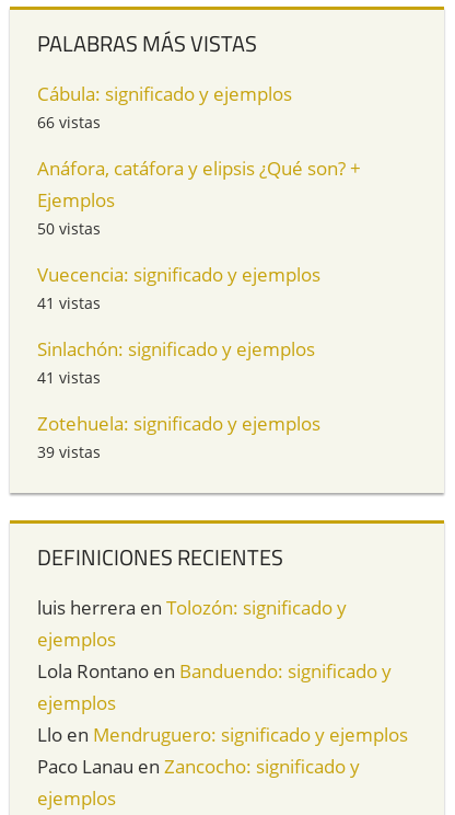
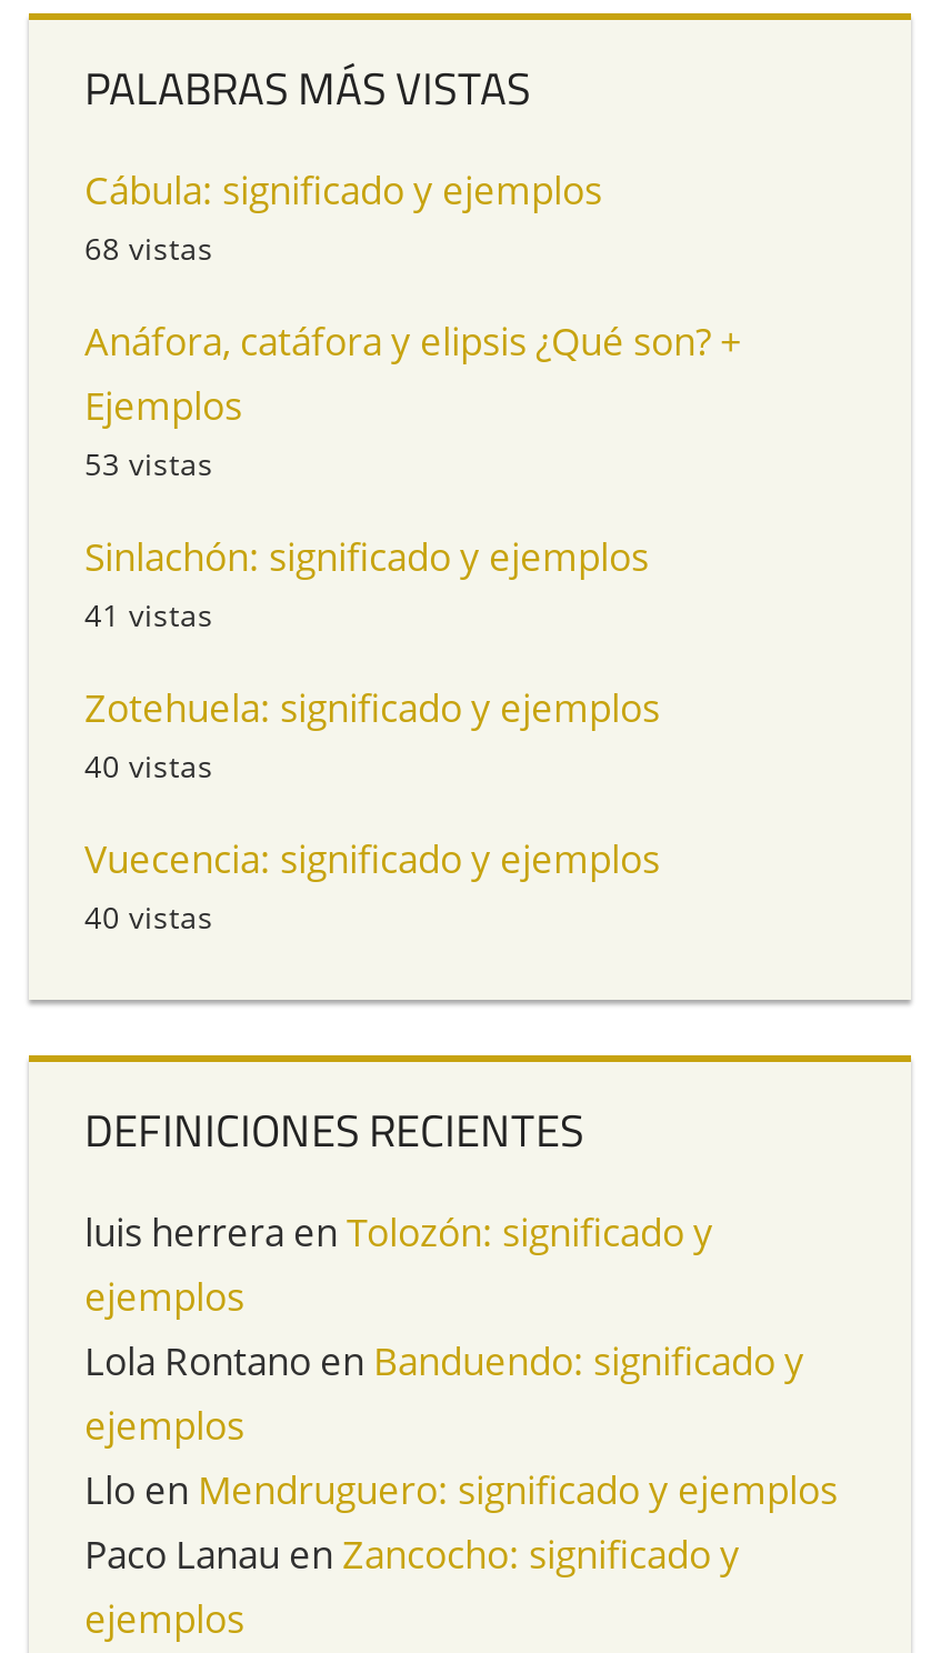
- 66 vistas
+ 68 vistas

- 50 vistas
- 41 vistas
+ 53 vistas

moved down: Vuecencia: significado y ejemplos

moved up: Sinlachón: significado y ejemplos | 41 vistas | Zotehuela: significado y ejemplos

- 39 vistas
+ 40 vistas
+ 40 vistas
